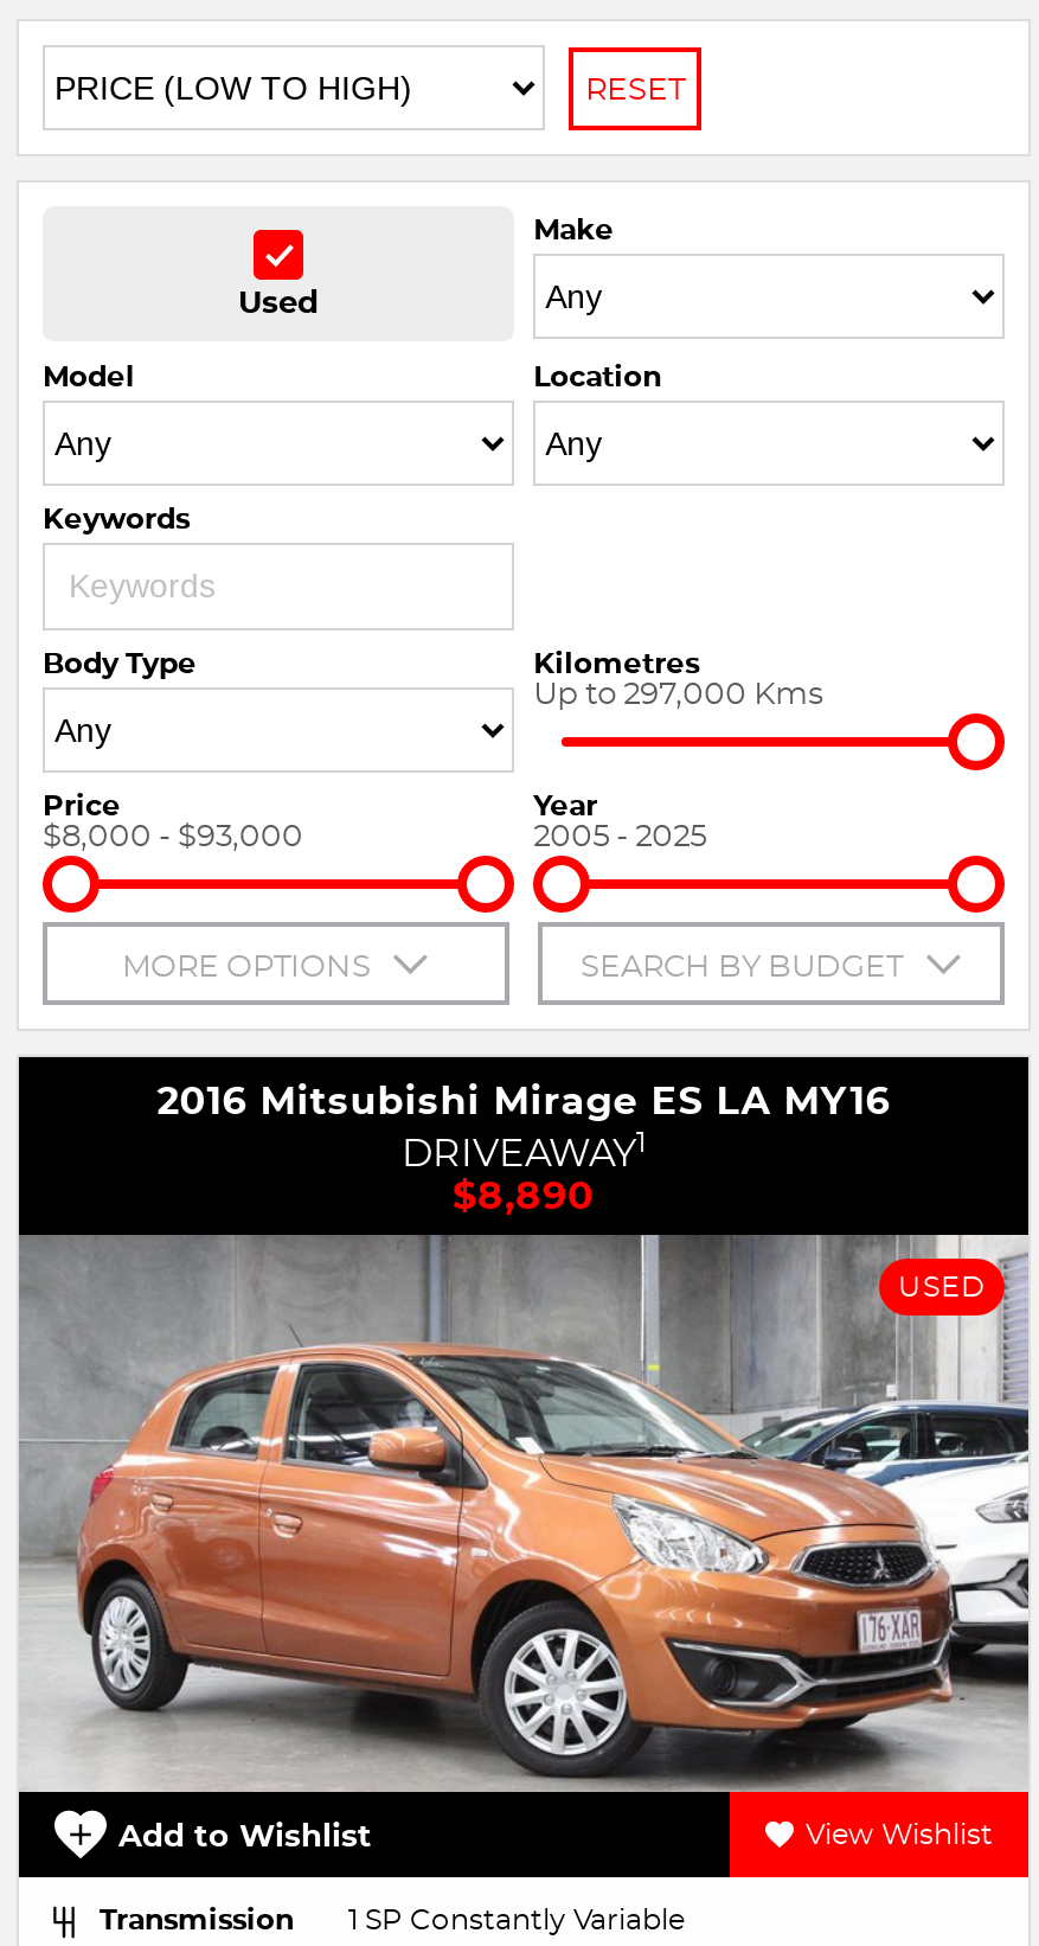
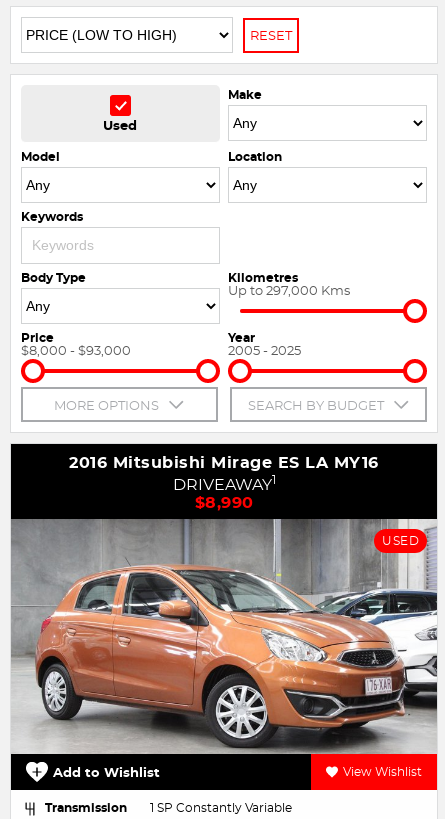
- $8,890
+ $8,990
